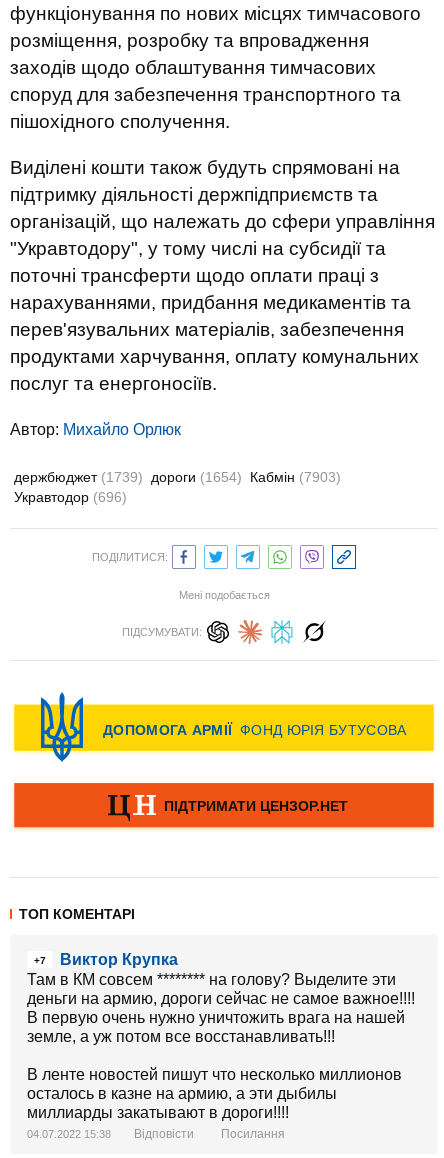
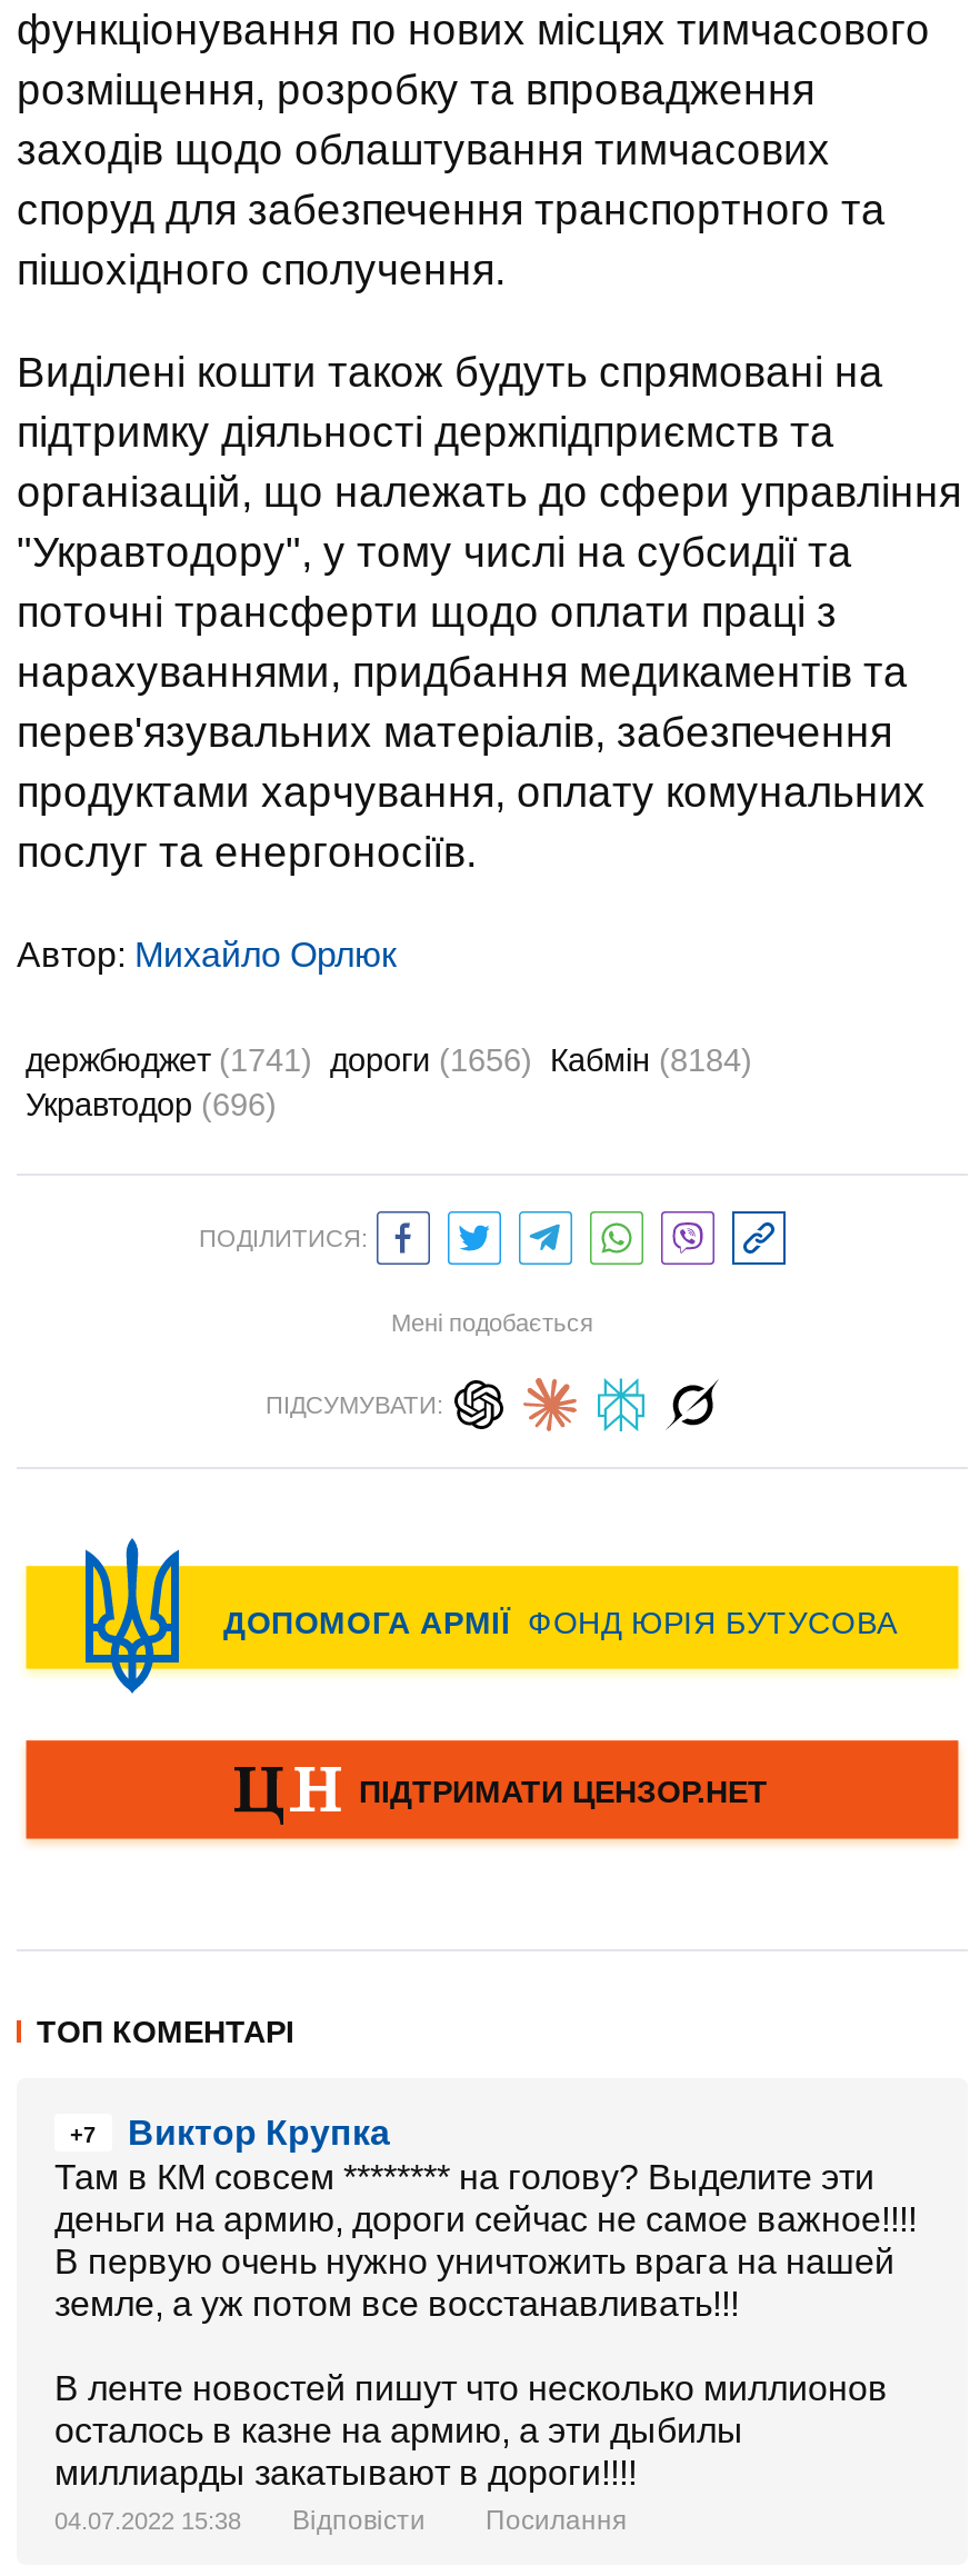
- держбюджет (1739) дороги (1654) Кабмін (7903)
+ держбюджет (1741) дороги (1656) Кабмін (8184)
